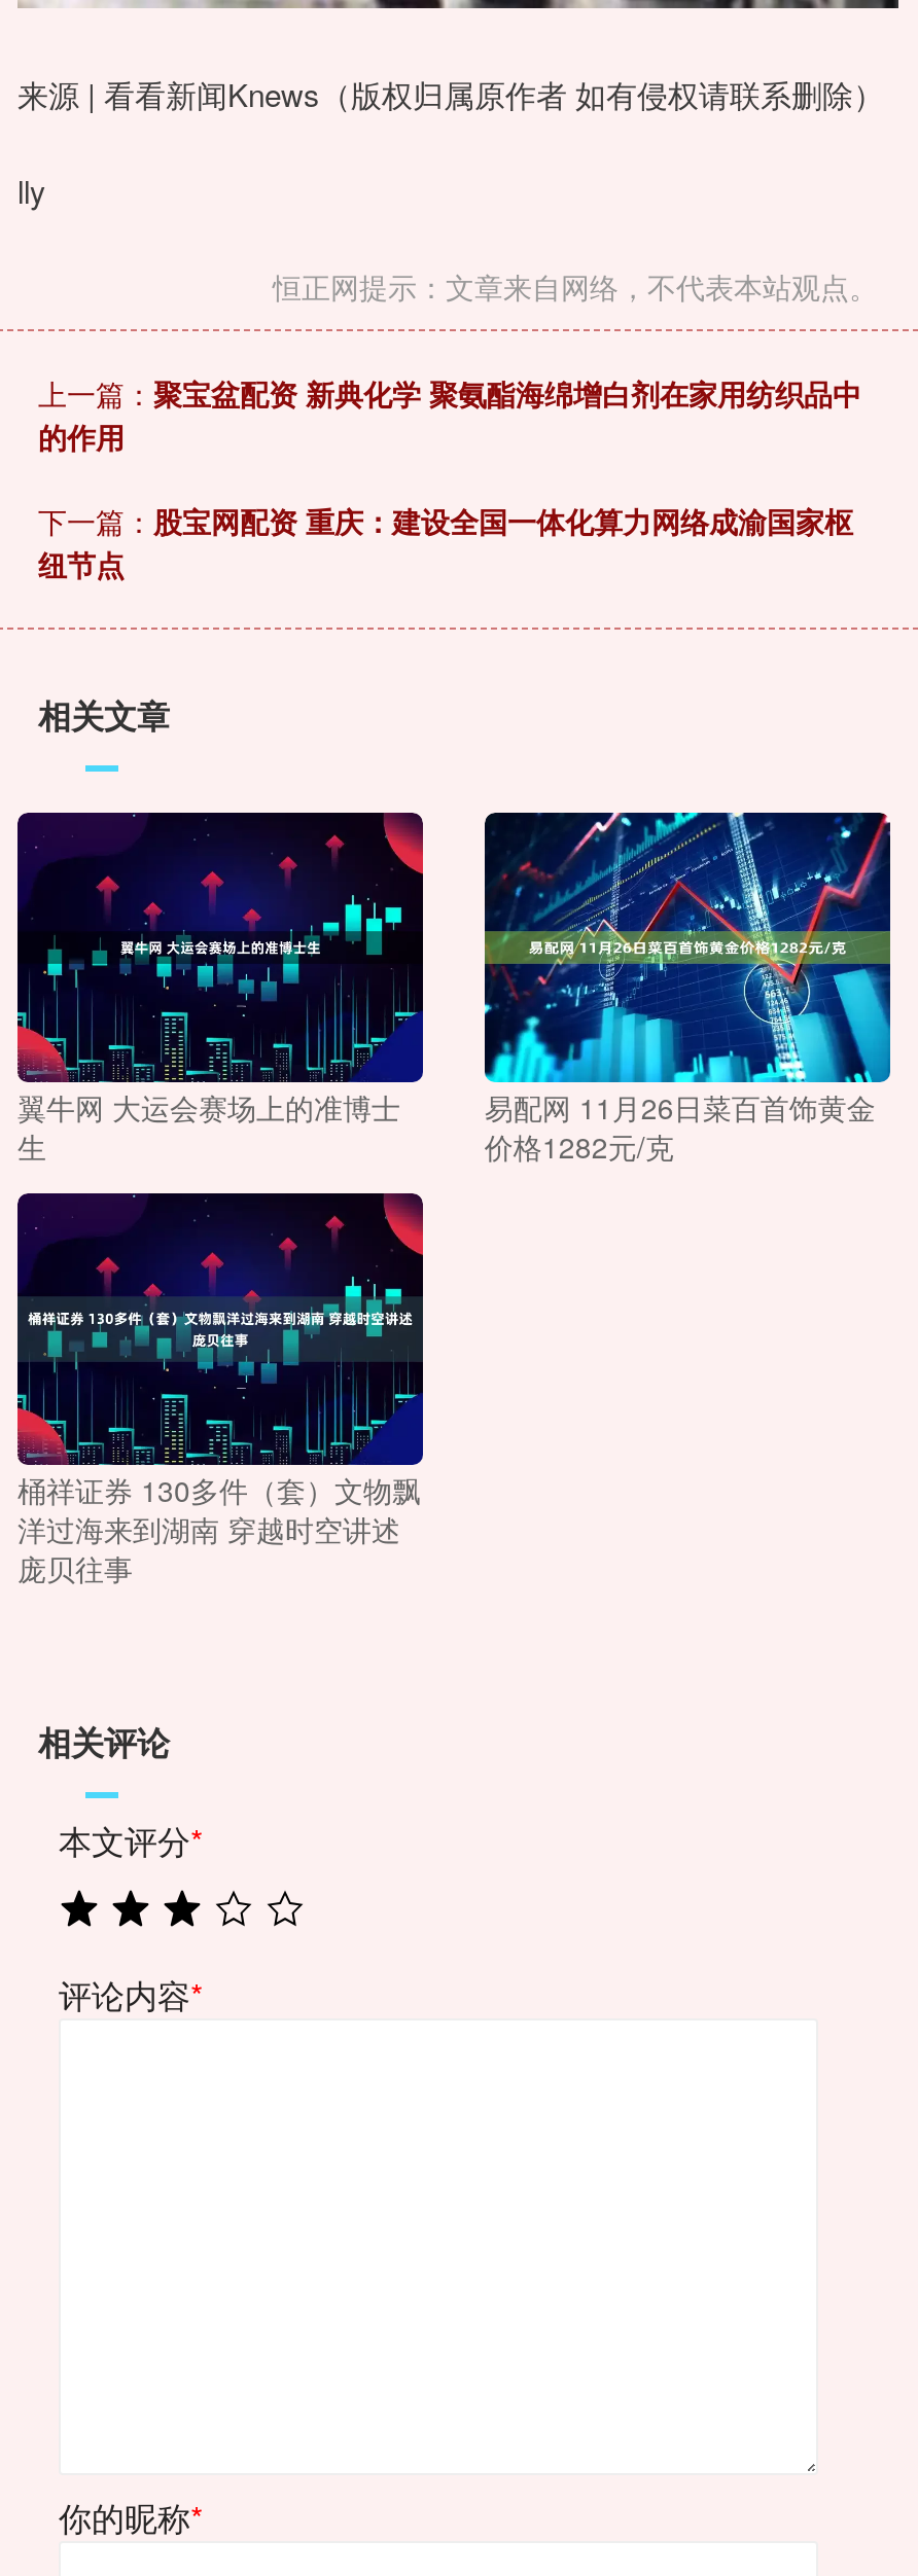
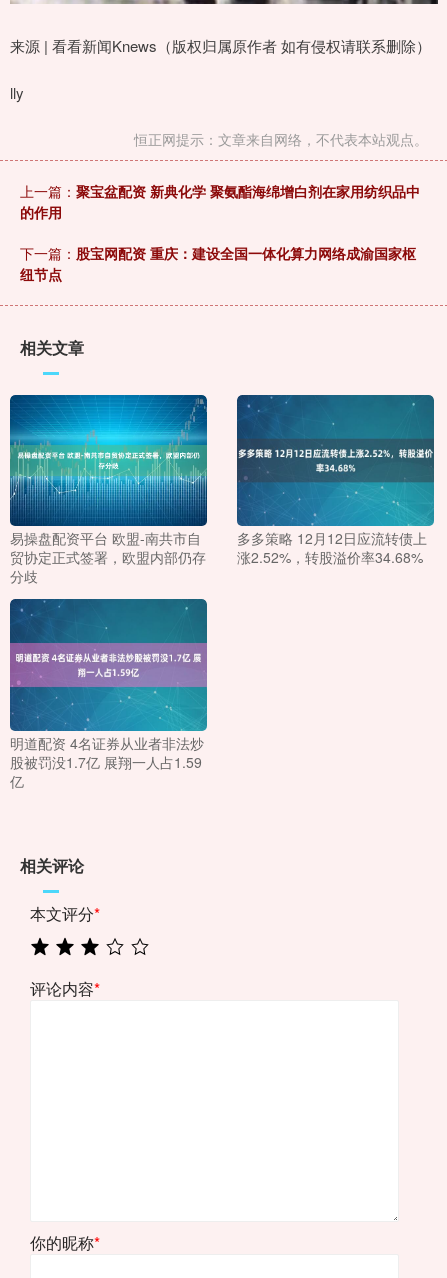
- [image]
- 翼牛网 大运会赛场上的准博士
- 生
+ [image]
+ 易操盘配资平台 欧盟-南共市自
+ 贸协定正式签署，欧盟内部仍存
+ 分歧

- [image]
- 易配网 11月26日菜百首饰黄金
- 价格1282元/克
+ [image]
+ 多多策略 12月12日应流转债上
+ 涨2.52%，转股溢价率34.68%

- [image]
- 桶祥证券 130多件（套）文物飘
- 洋过海来到湖南 穿越时空讲述
- 庞贝往事
+ [image]
+ 明道配资 4名证券从业者非法炒
+ 股被罚没1.7亿 展翔一人占1.59
+ 亿
